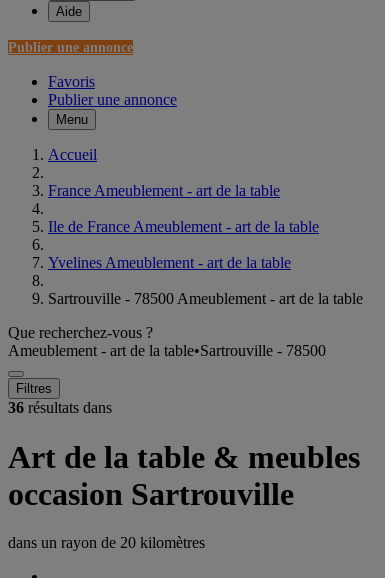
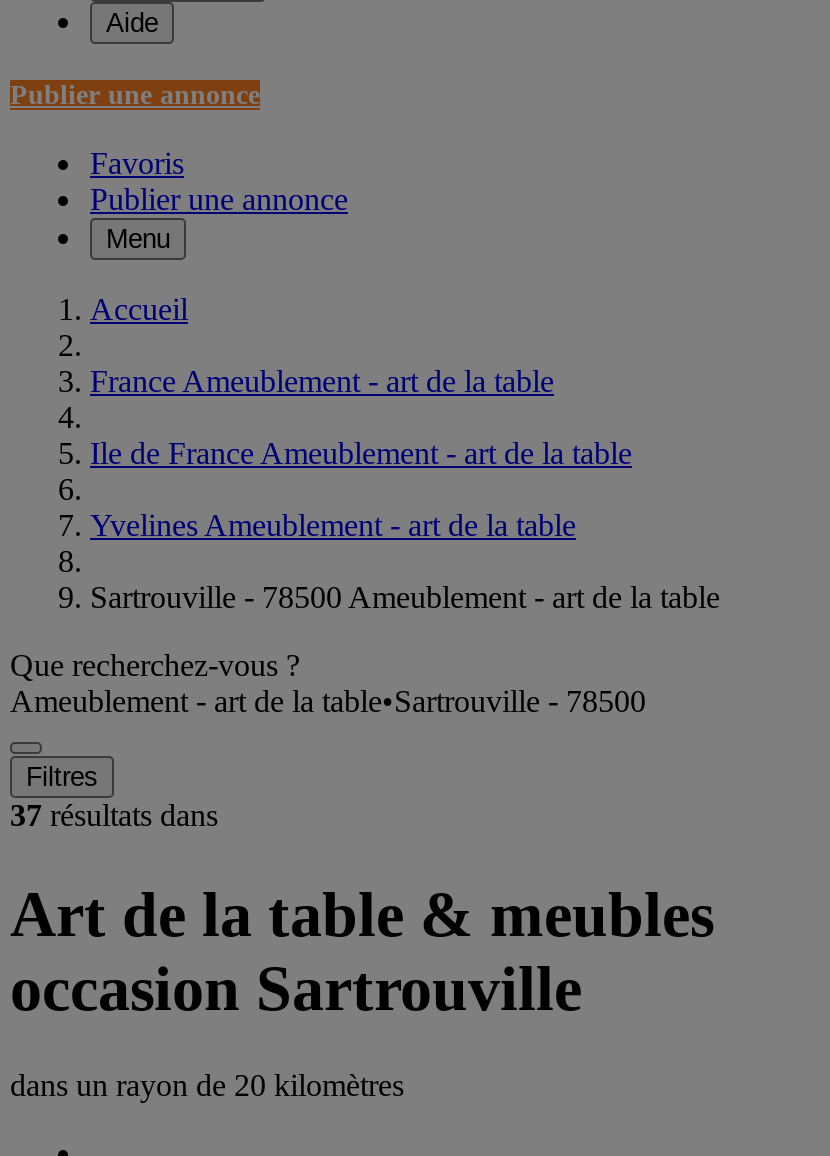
- 36résultats dans
+ 37résultats dans
